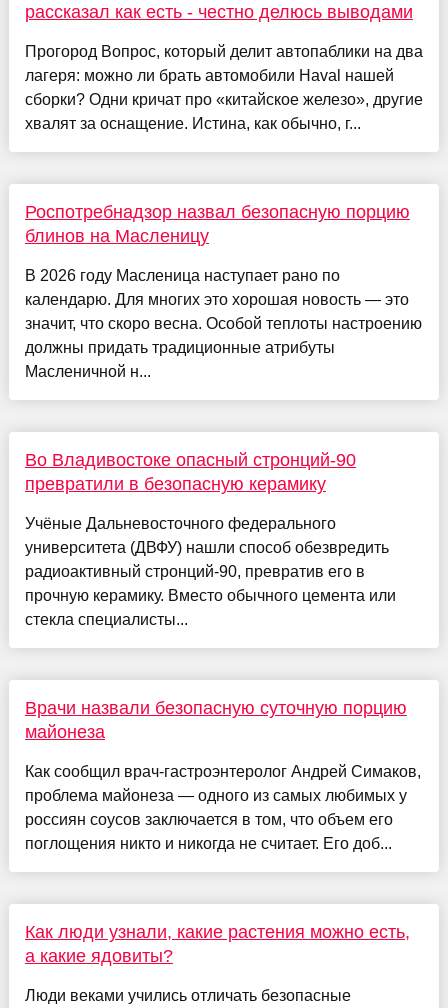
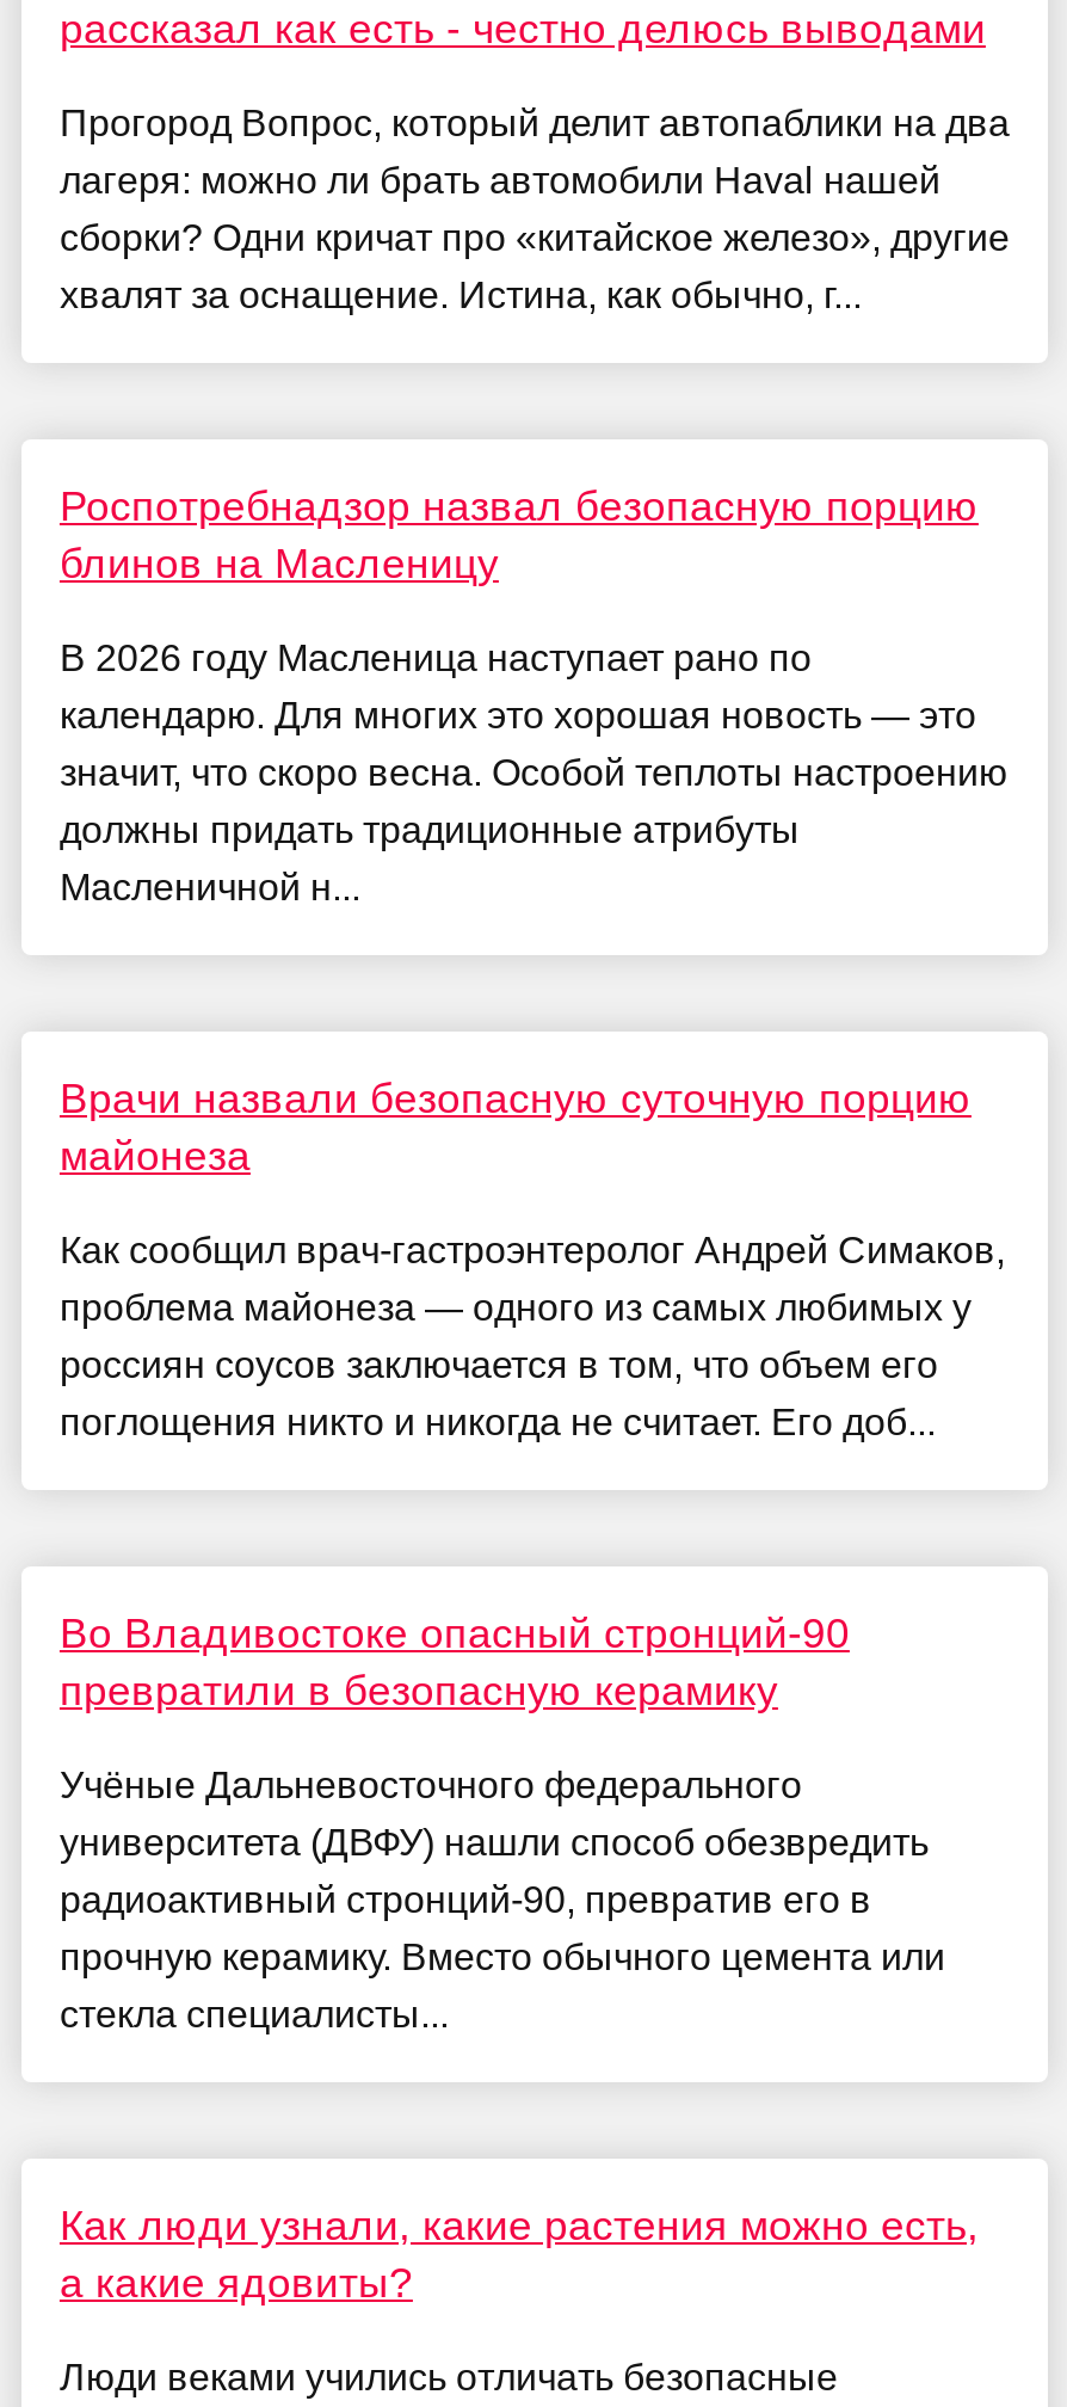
moved down: Во Владивостоке опасный стронций-90 | превратили в безопасную керамику | Учёные Дальневосточного федерального | университета (ДВФУ) нашли способ обезвредить | радиоактивный стронций-90, превратив его в | прочную керамику. Вместо обычного цемента или | стекла специалисты...

moved up: Врачи назвали безопасную суточную порцию | майонеза | Как сообщил врач-гастроэнтеролог Андрей Симаков, | проблема майонеза — одного из самых любимых у | россиян соусов заключается в том, что объем его | поглощения никто и никогда не считает. Его доб...
